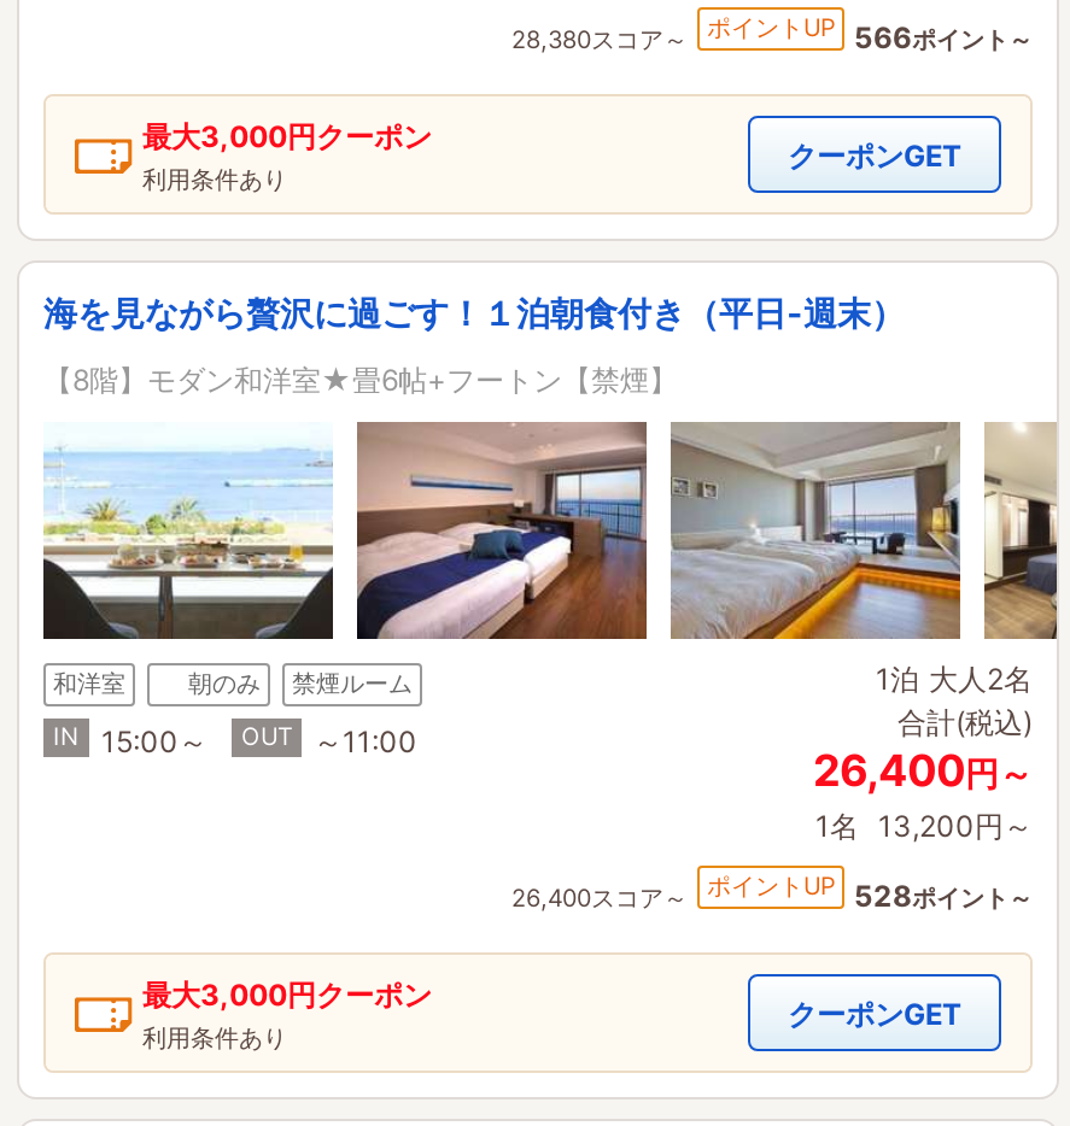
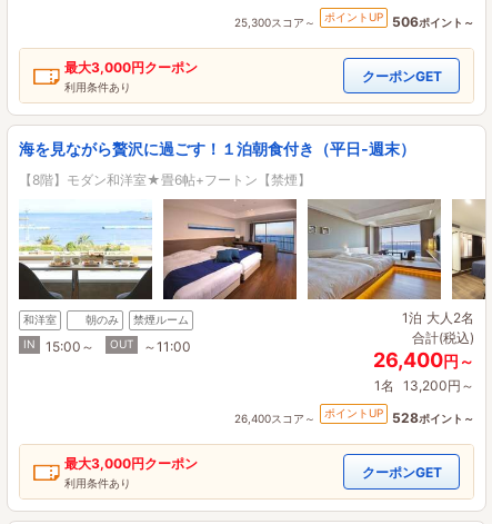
- 28,380スコア～
+ 25,300スコア～

- 566ポイント～
+ 506ポイント～
